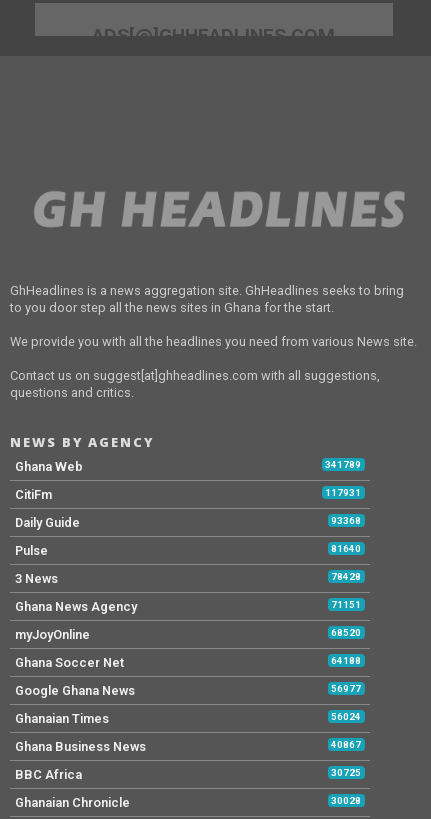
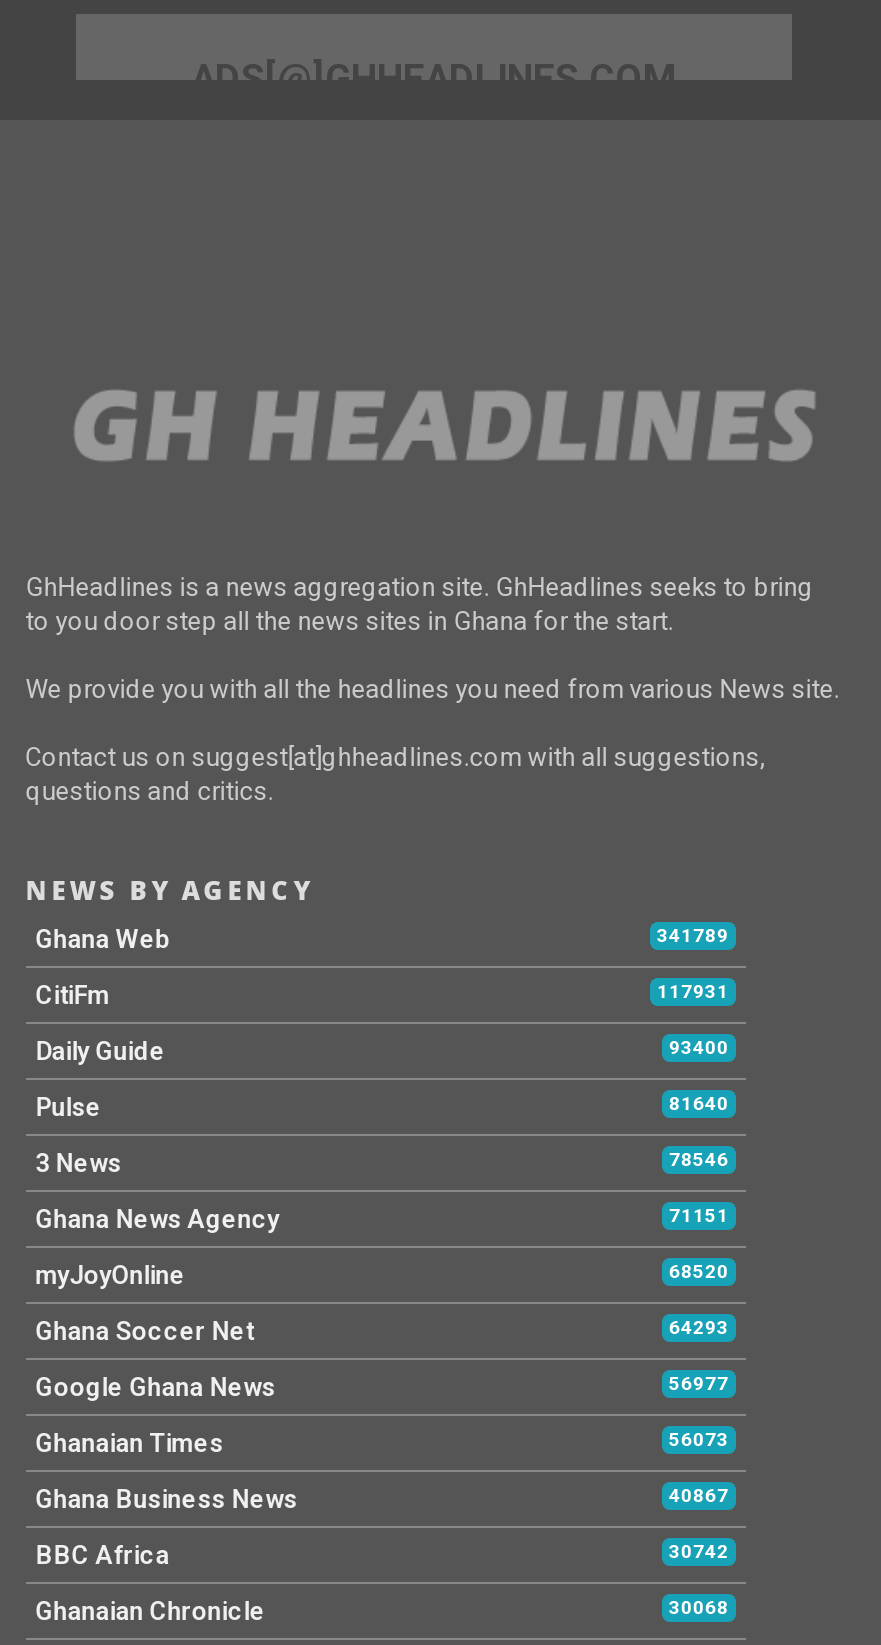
- 93368
+ 93400

- 78428
+ 78546

- 64188
+ 64293

- 56024
+ 56073

- 30725
+ 30742

- 30028
+ 30068
